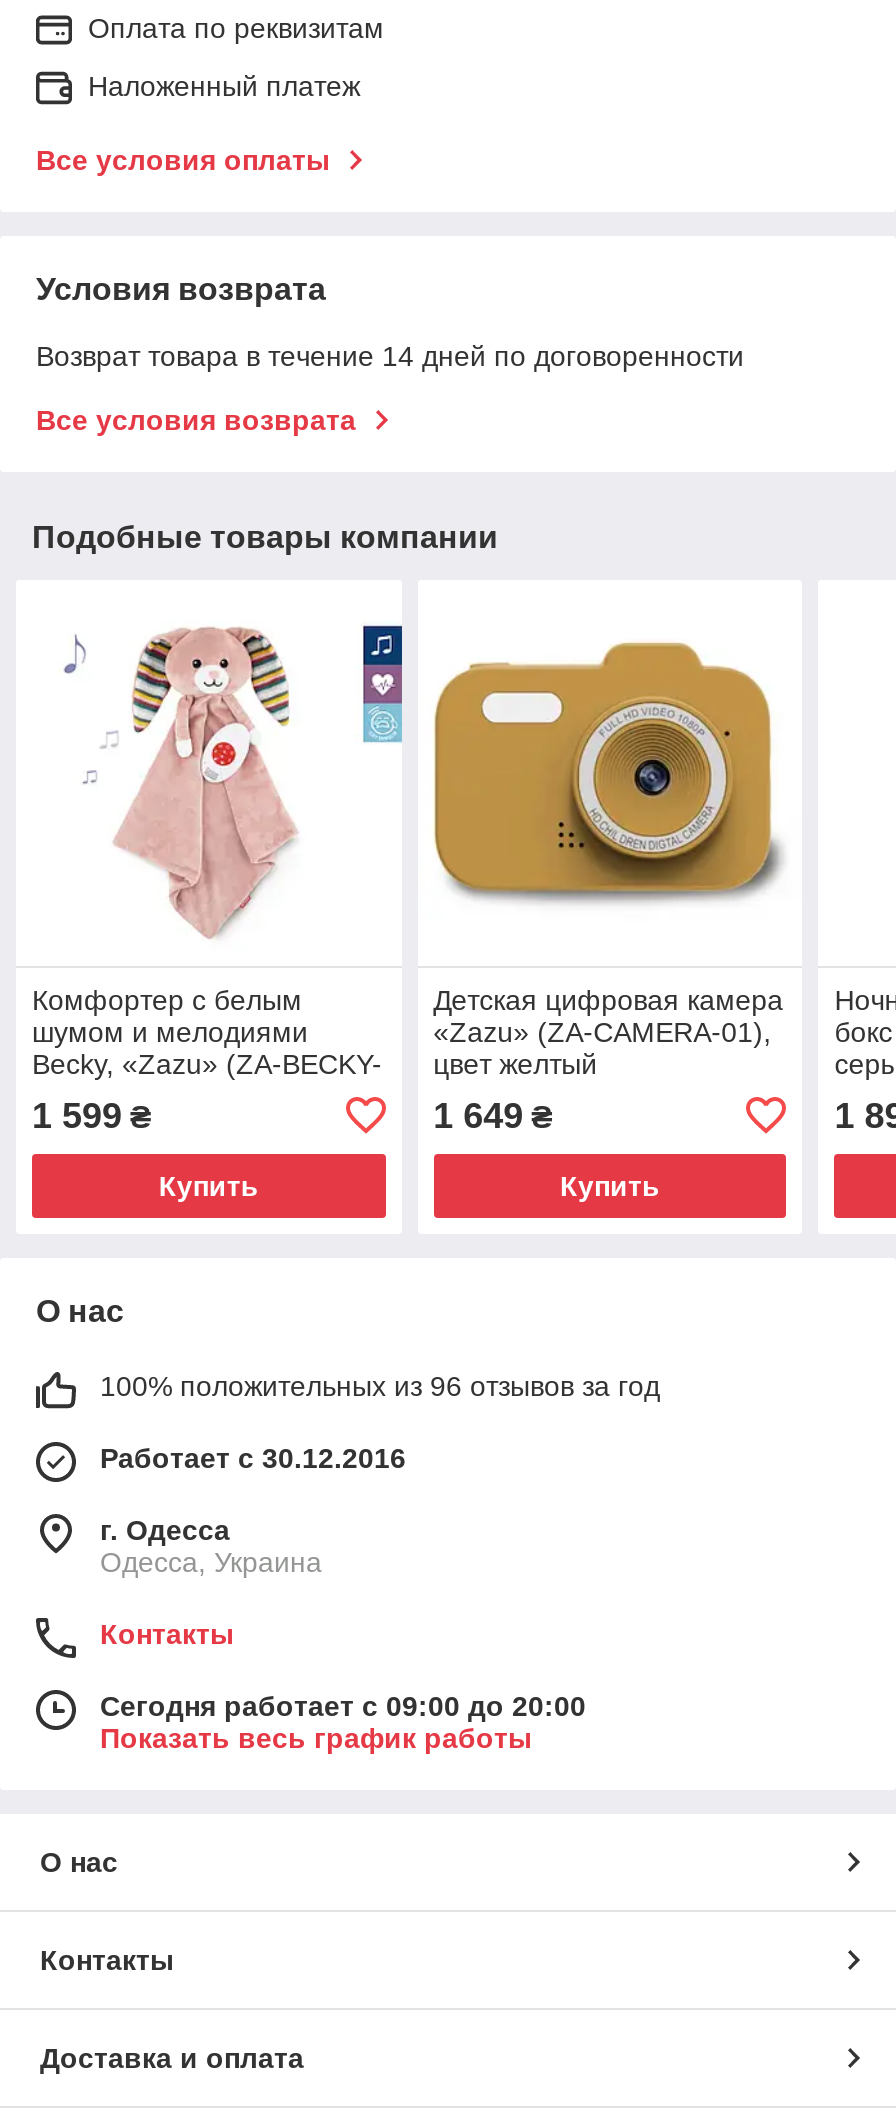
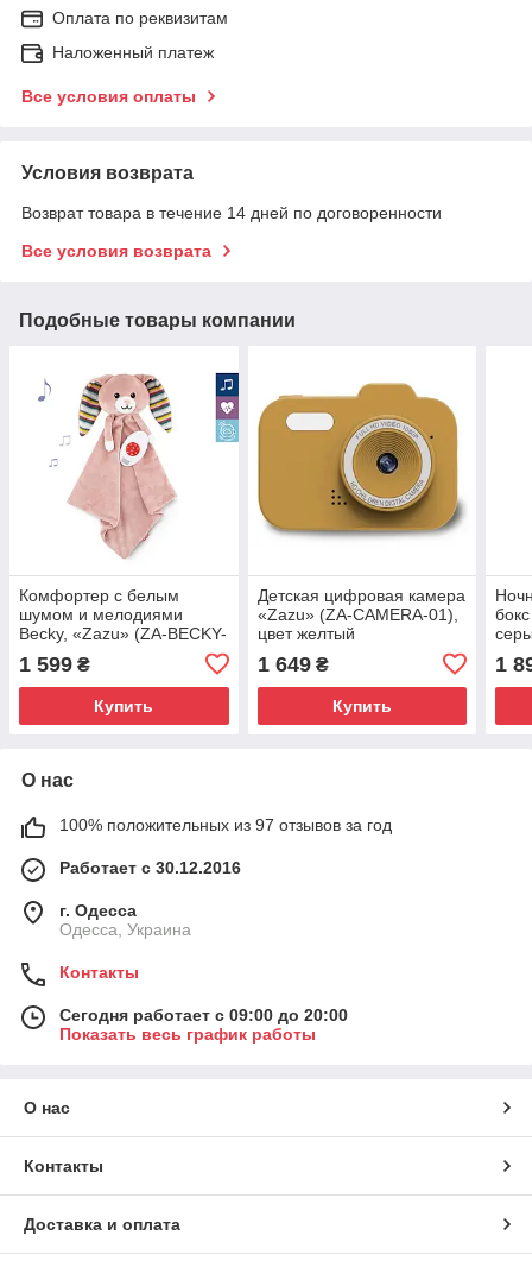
- 100% положительных из 96 отзывов за год
+ 100% положительных из 97 отзывов за год
